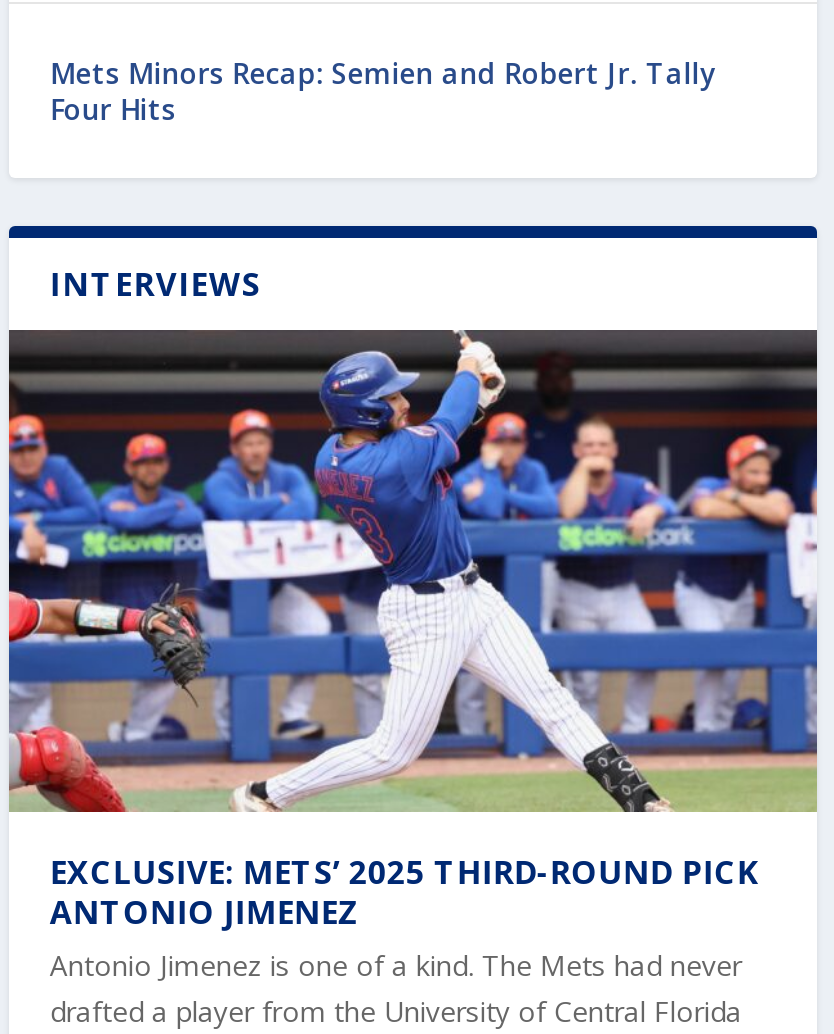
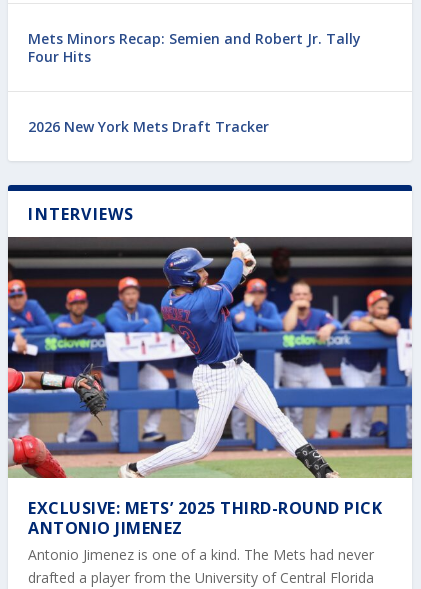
+ 2026 New York Mets Draft Tracker
